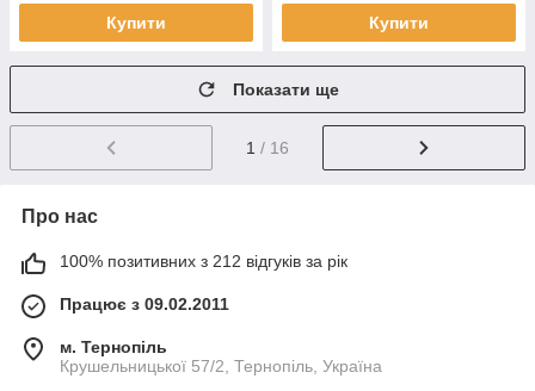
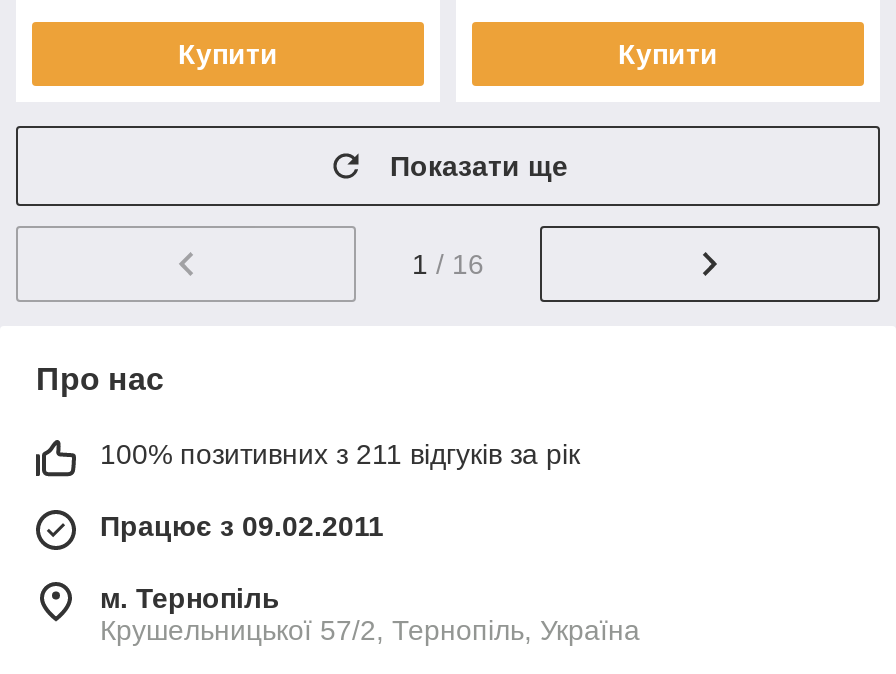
- 100% позитивних з 212 відгуків за рік
+ 100% позитивних з 211 відгуків за рік
